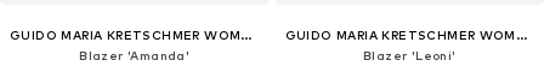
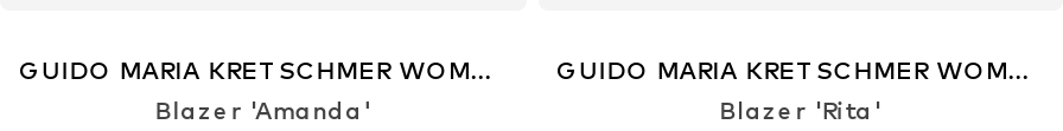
- Blazer 'Leoni'
+ Blazer 'Rita'
